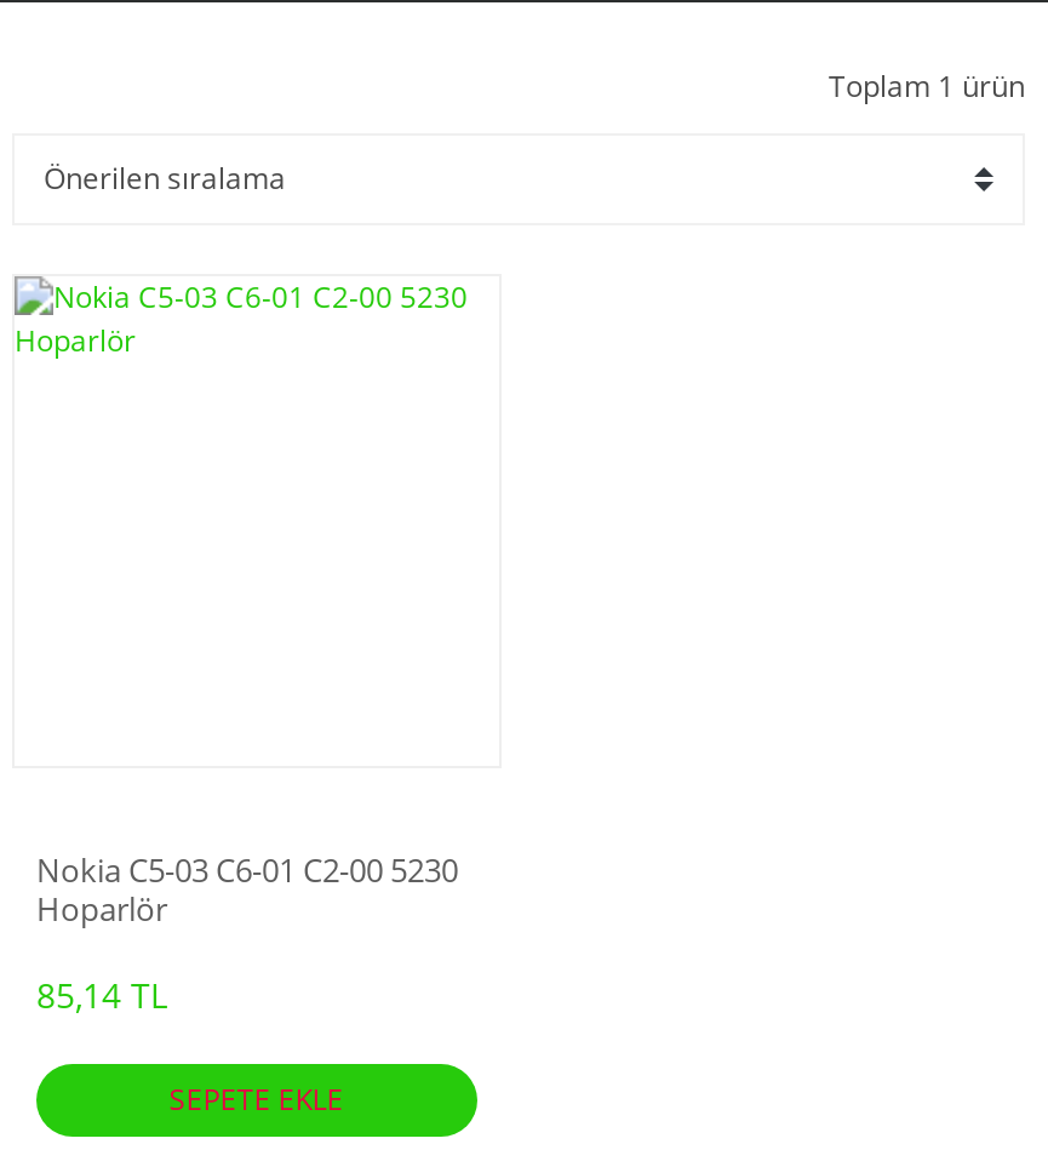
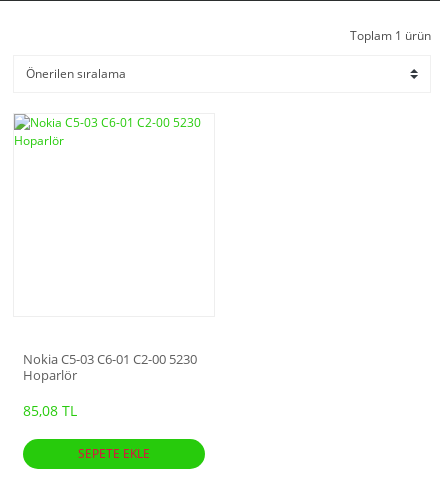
- 85,14 TL
+ 85,08 TL
